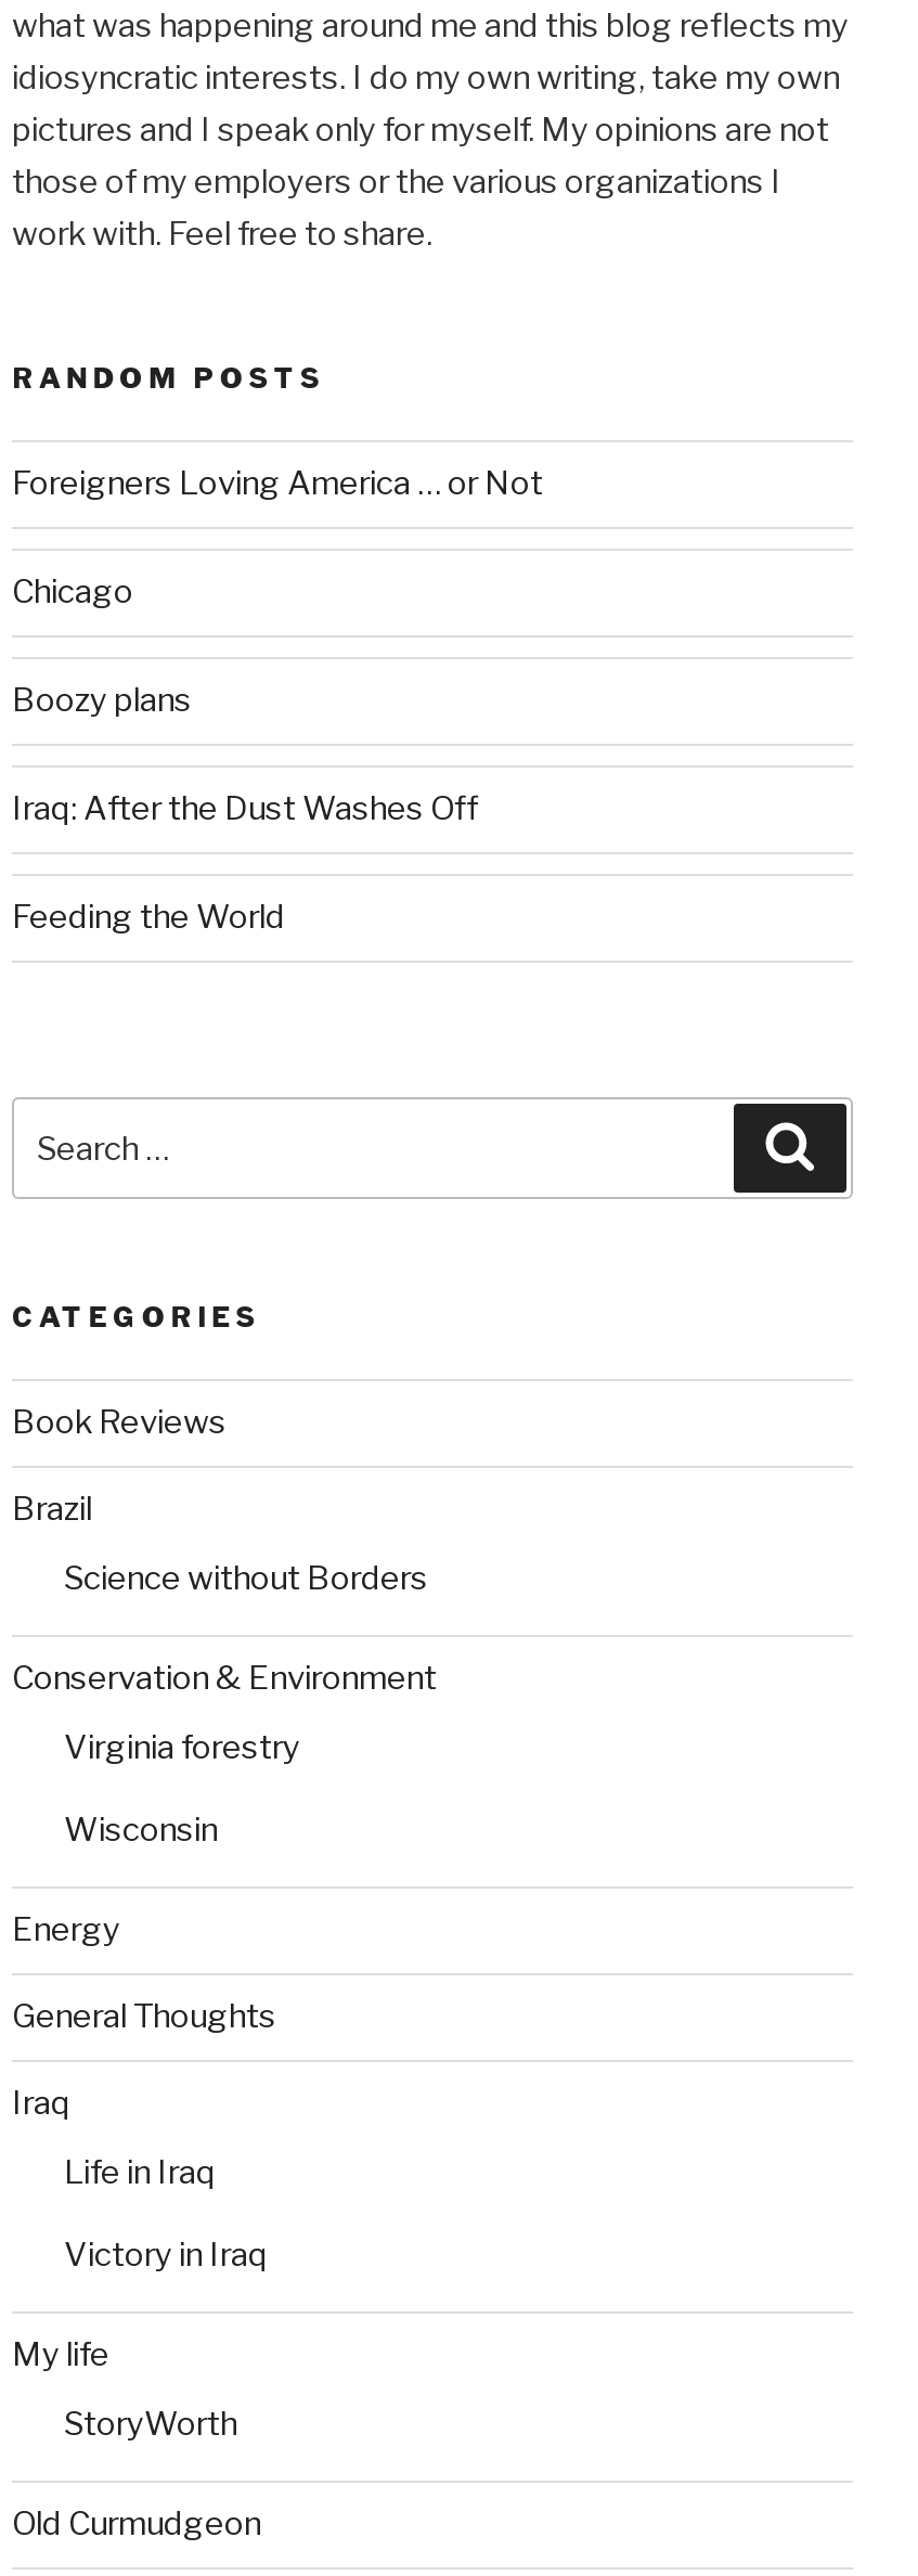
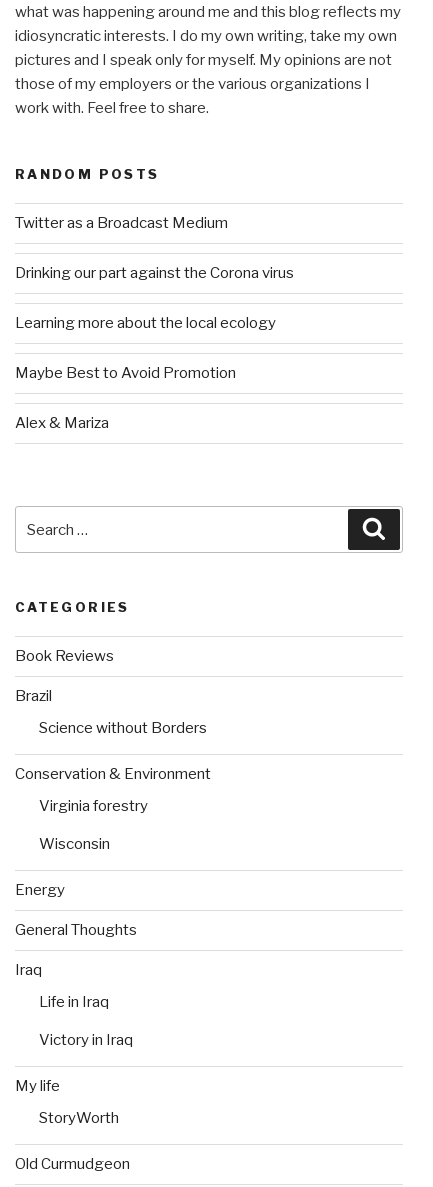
- Foreigners Loving America … or Not
+ Twitter as a Broadcast Medium

- Chicago
+ Drinking our part against the Corona virus

- Boozy plans
+ Learning more about the local ecology

- Iraq: After the Dust Washes Off
+ Maybe Best to Avoid Promotion

- Feeding the World
+ Alex & Mariza
